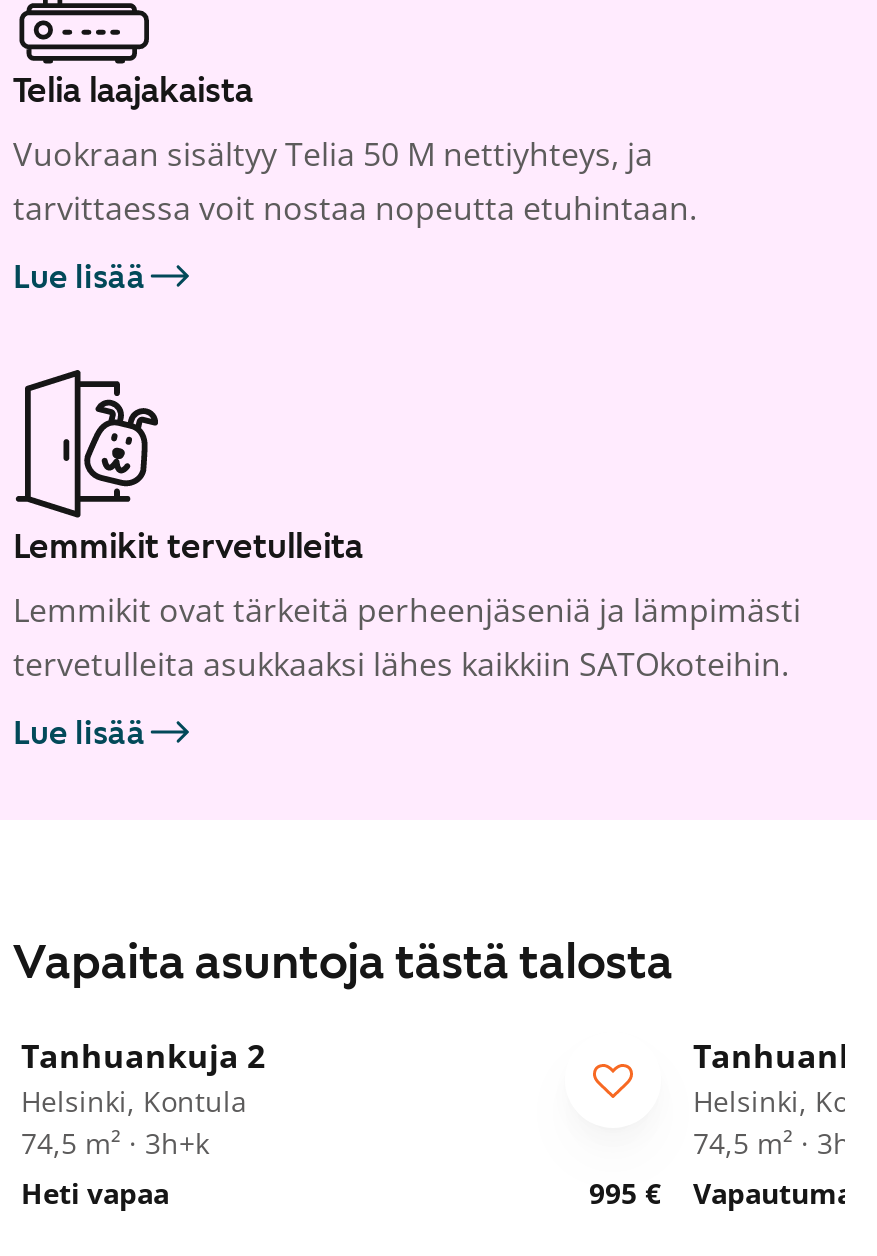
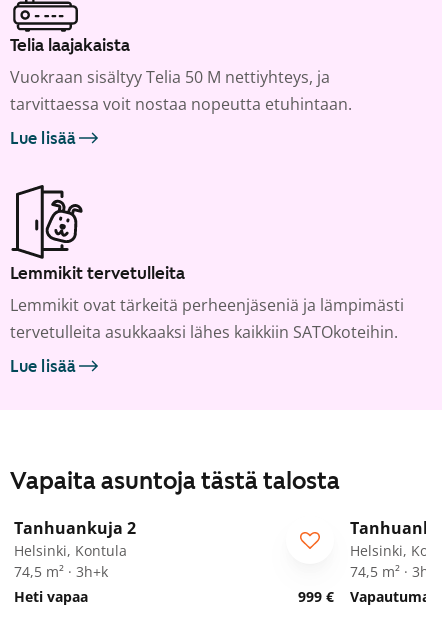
- 995 €
+ 999 €
